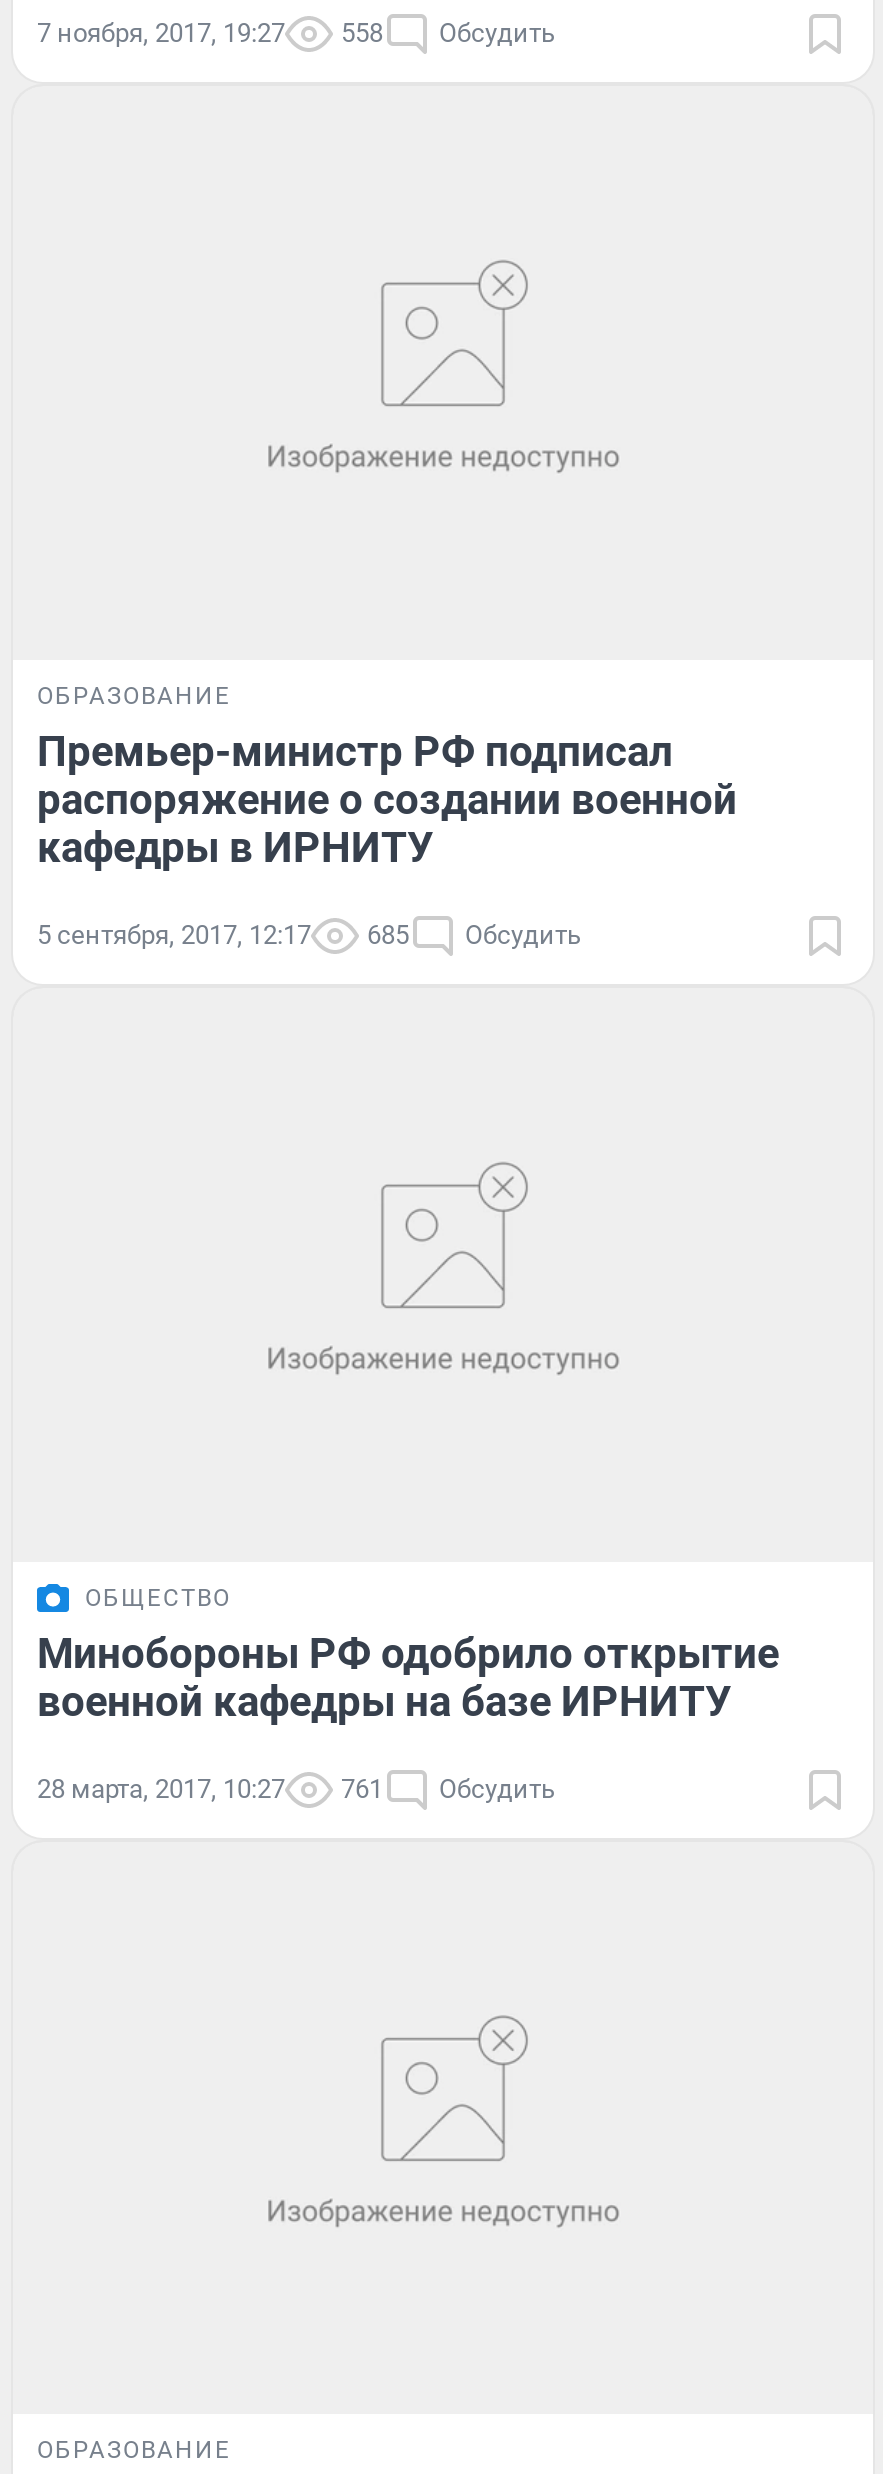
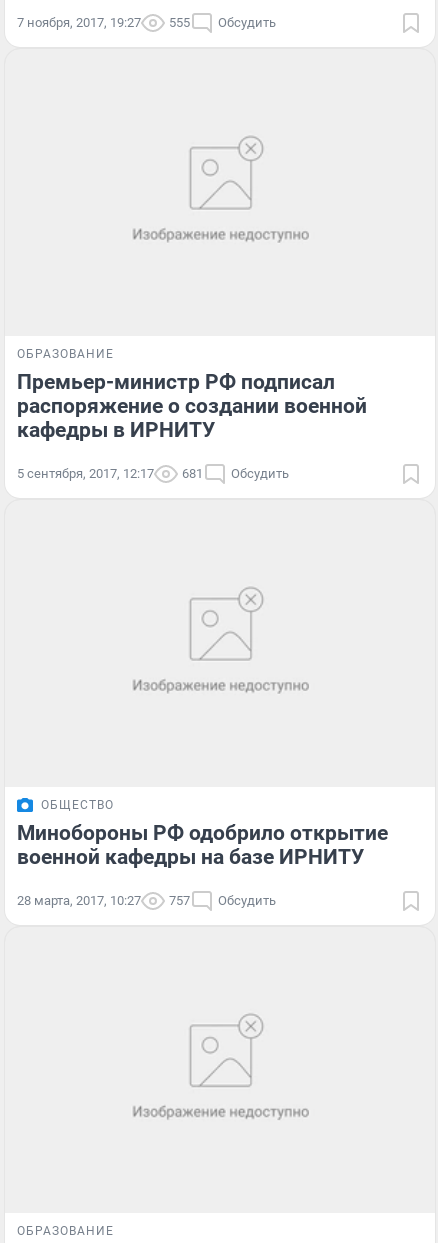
- 7 ноября, 2017, 19:27 558 Обсудить
+ 7 ноября, 2017, 19:27 555 Обсудить

- 5 сентября, 2017, 12:17 685 Обсудить
+ 5 сентября, 2017, 12:17 681 Обсудить

- 28 марта, 2017, 10:27 761 Обсудить
+ 28 марта, 2017, 10:27 757 Обсудить
